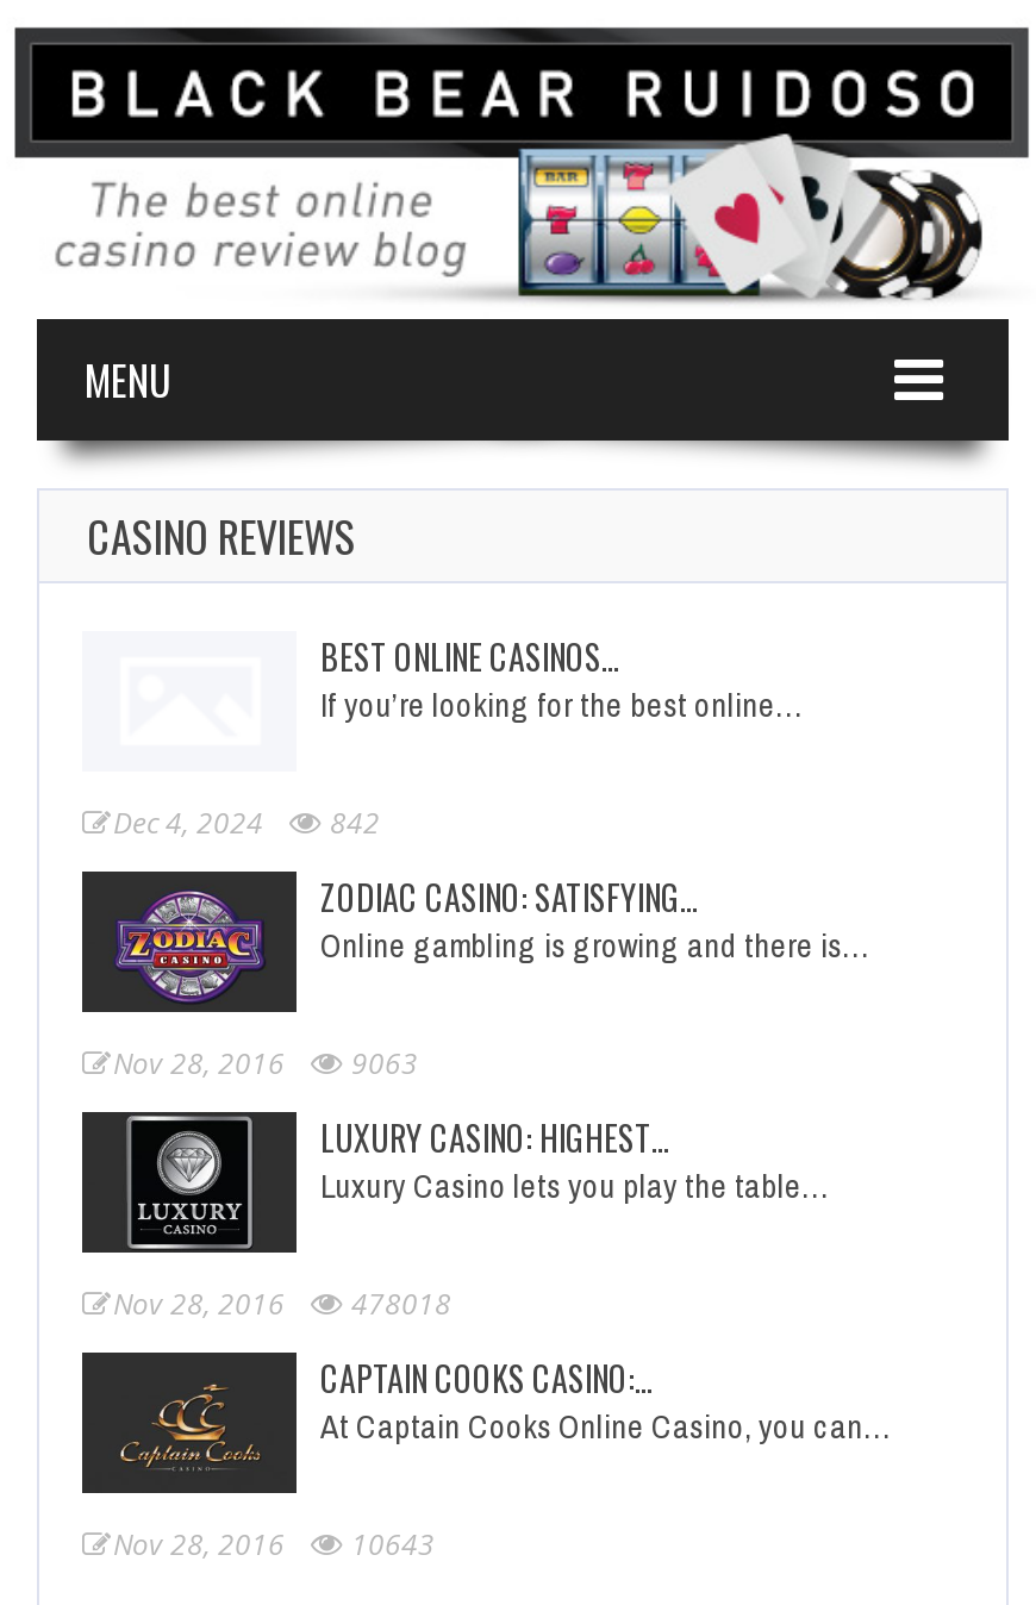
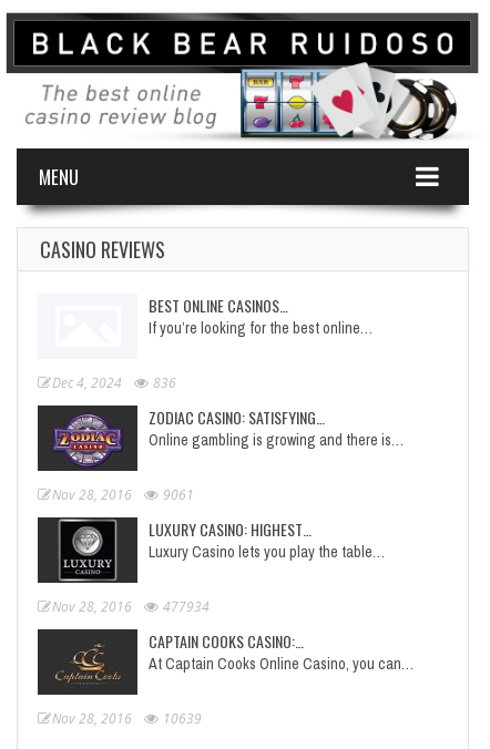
- Dec 4, 2024 842
+ Dec 4, 2024 836

- Nov 28, 2016 9063
+ Nov 28, 2016 9061

- Nov 28, 2016 478018
+ Nov 28, 2016 477934

- Nov 28, 2016 10643
+ Nov 28, 2016 10639
